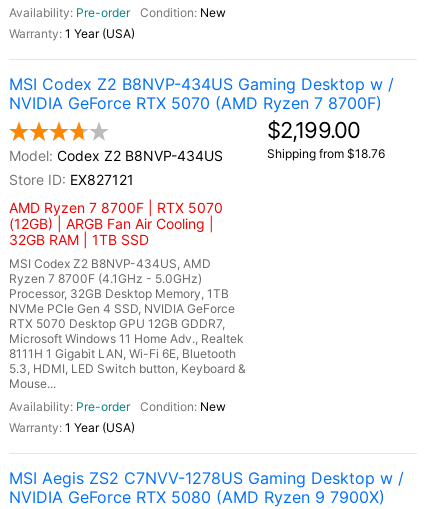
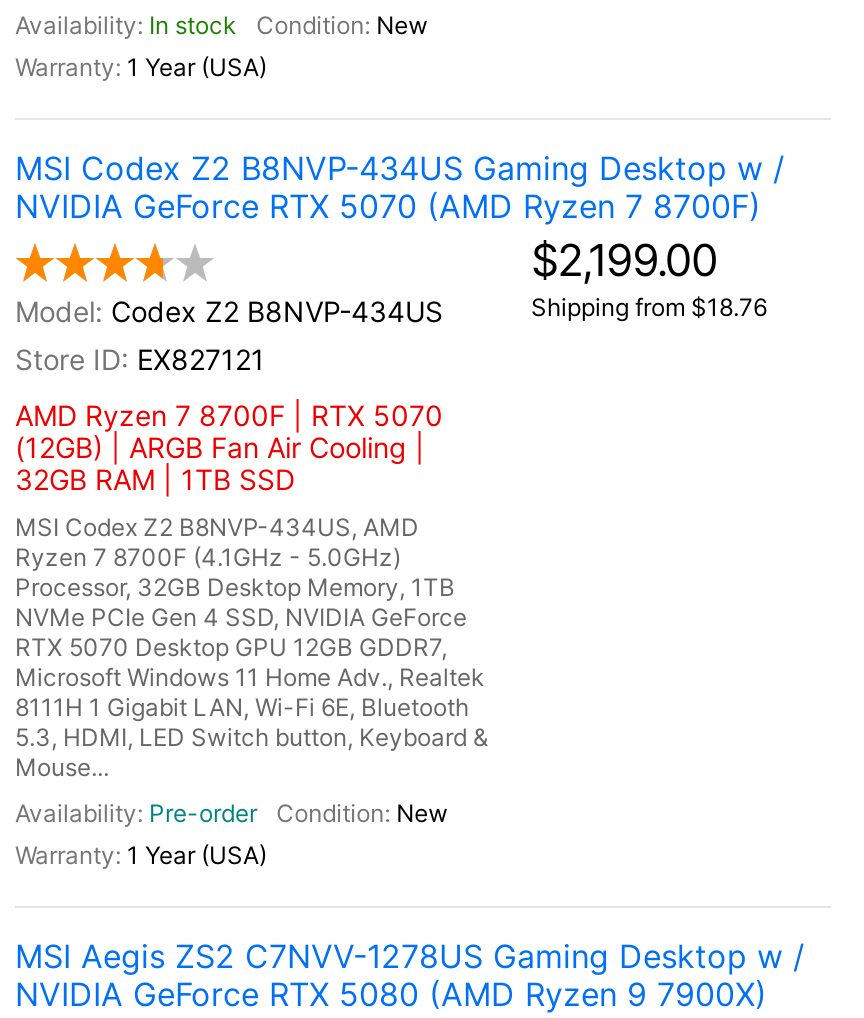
- Pre-order
+ In stock
